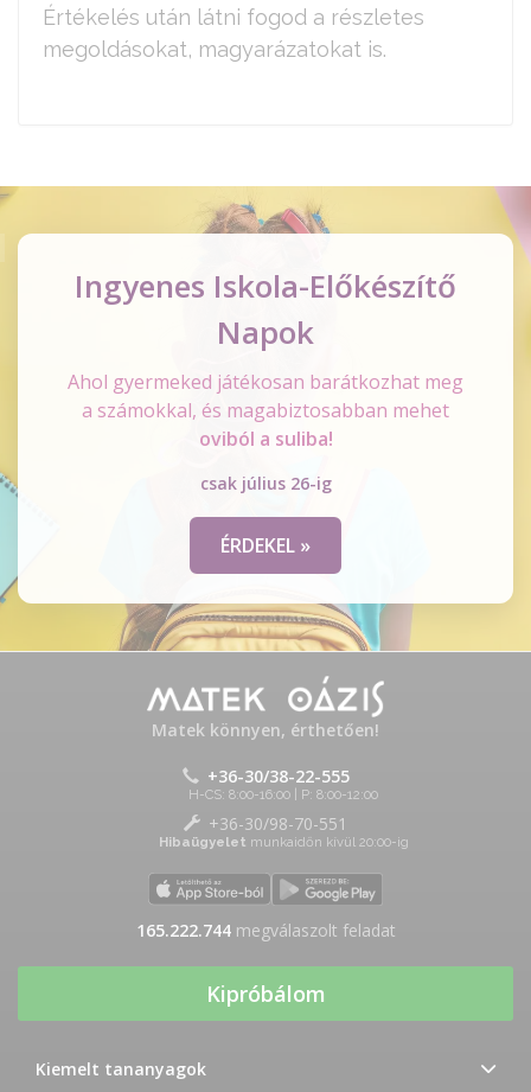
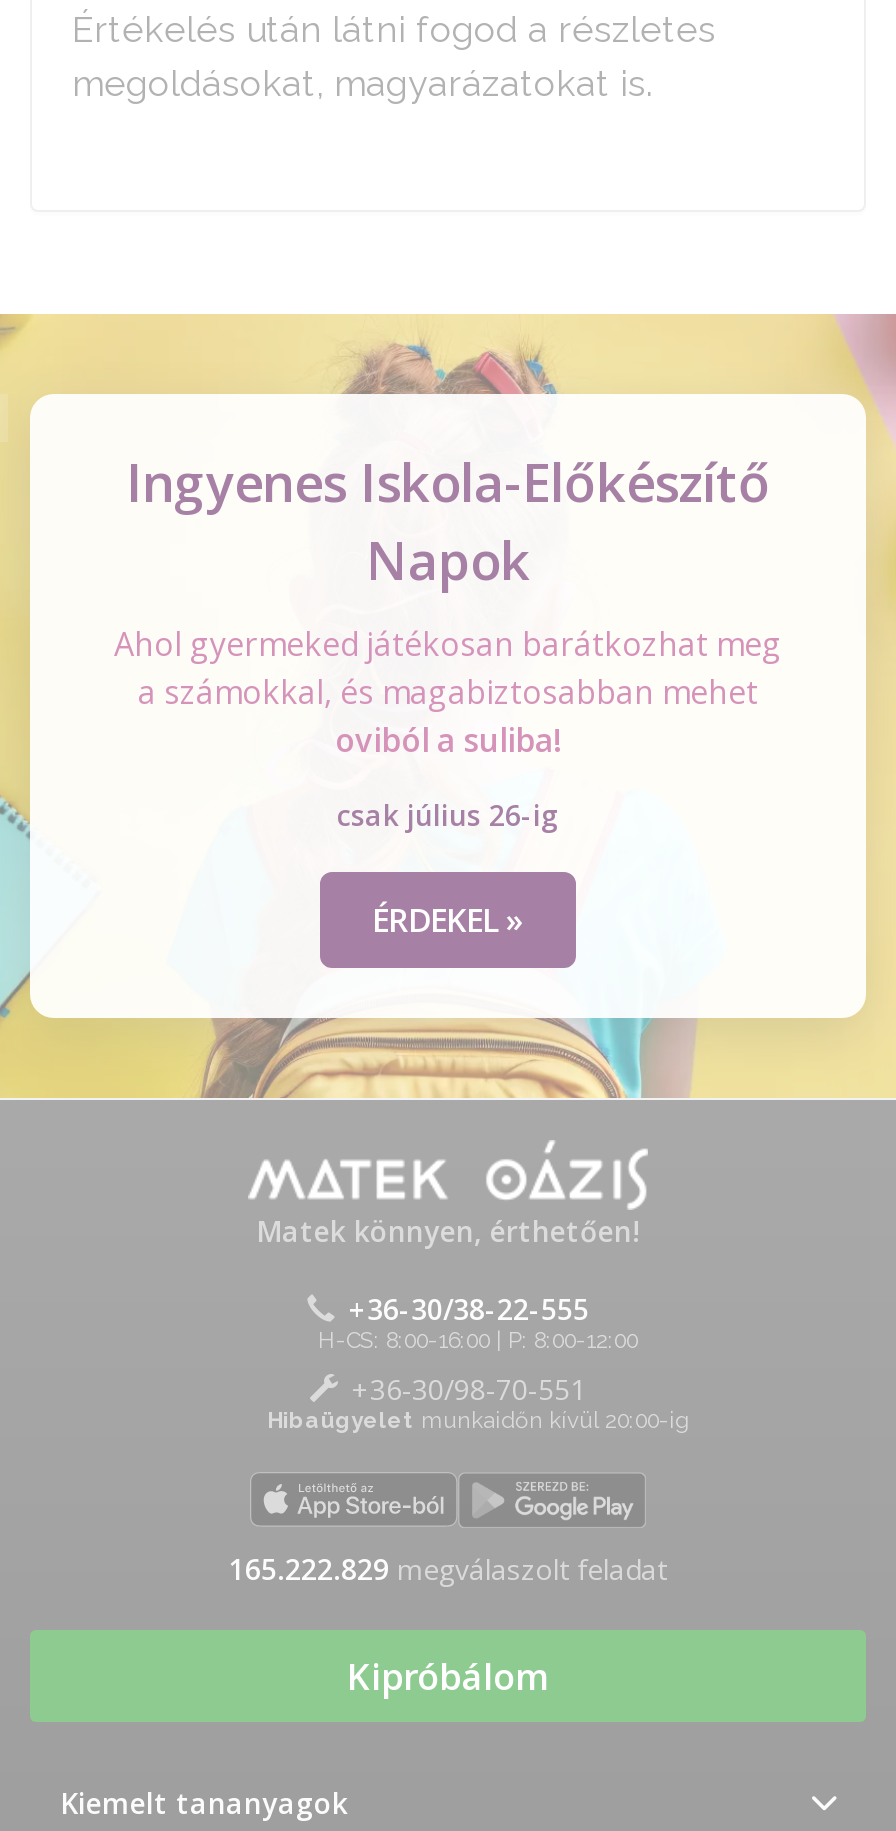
- 165.222.744 megválaszolt feladat
+ 165.222.829 megválaszolt feladat
